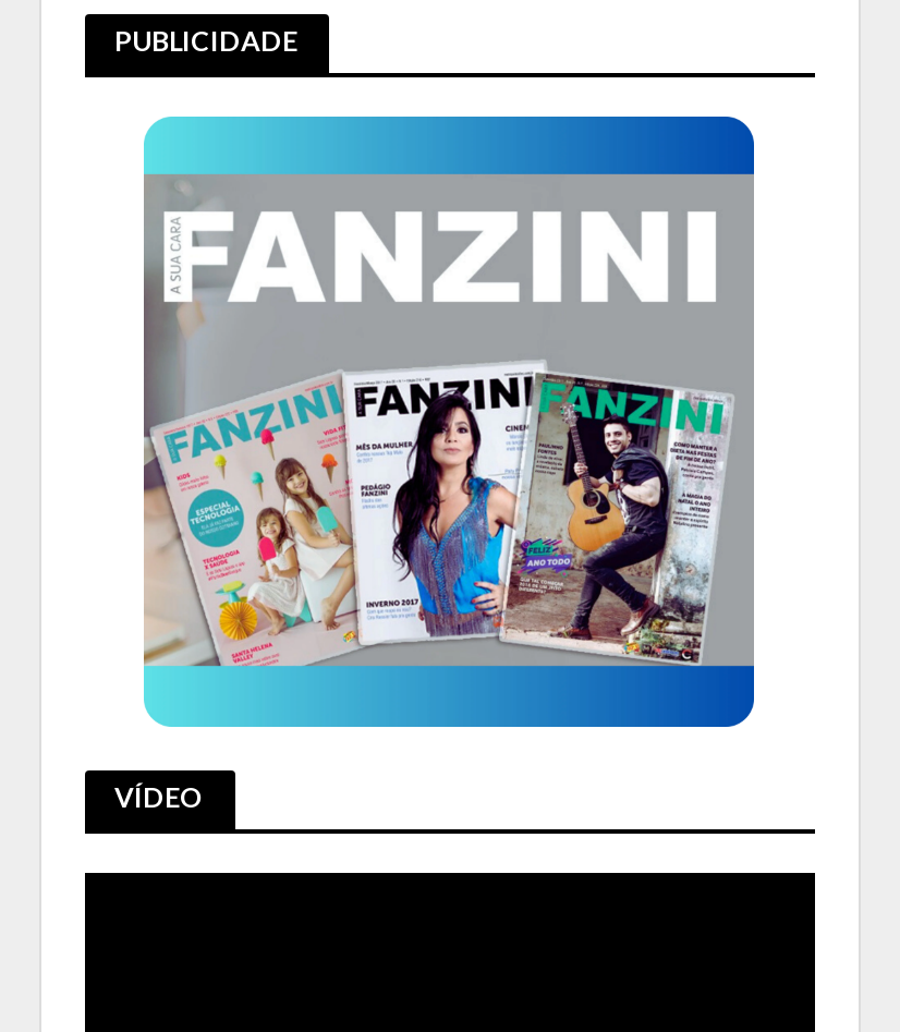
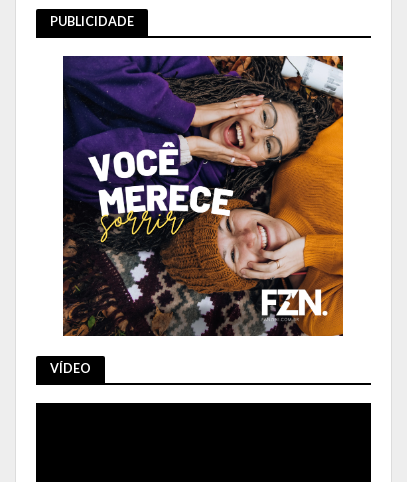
- [image]
+ [image]
